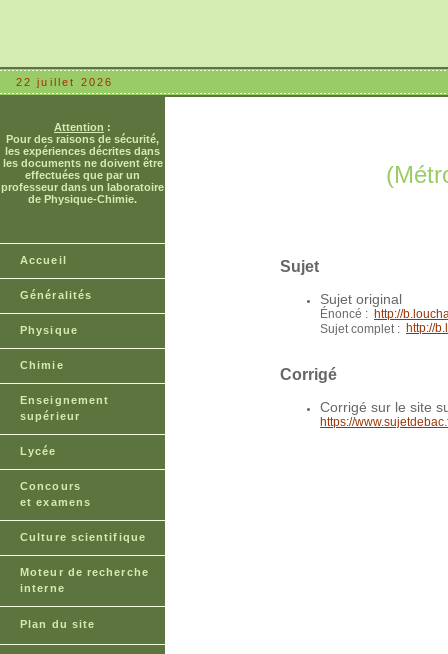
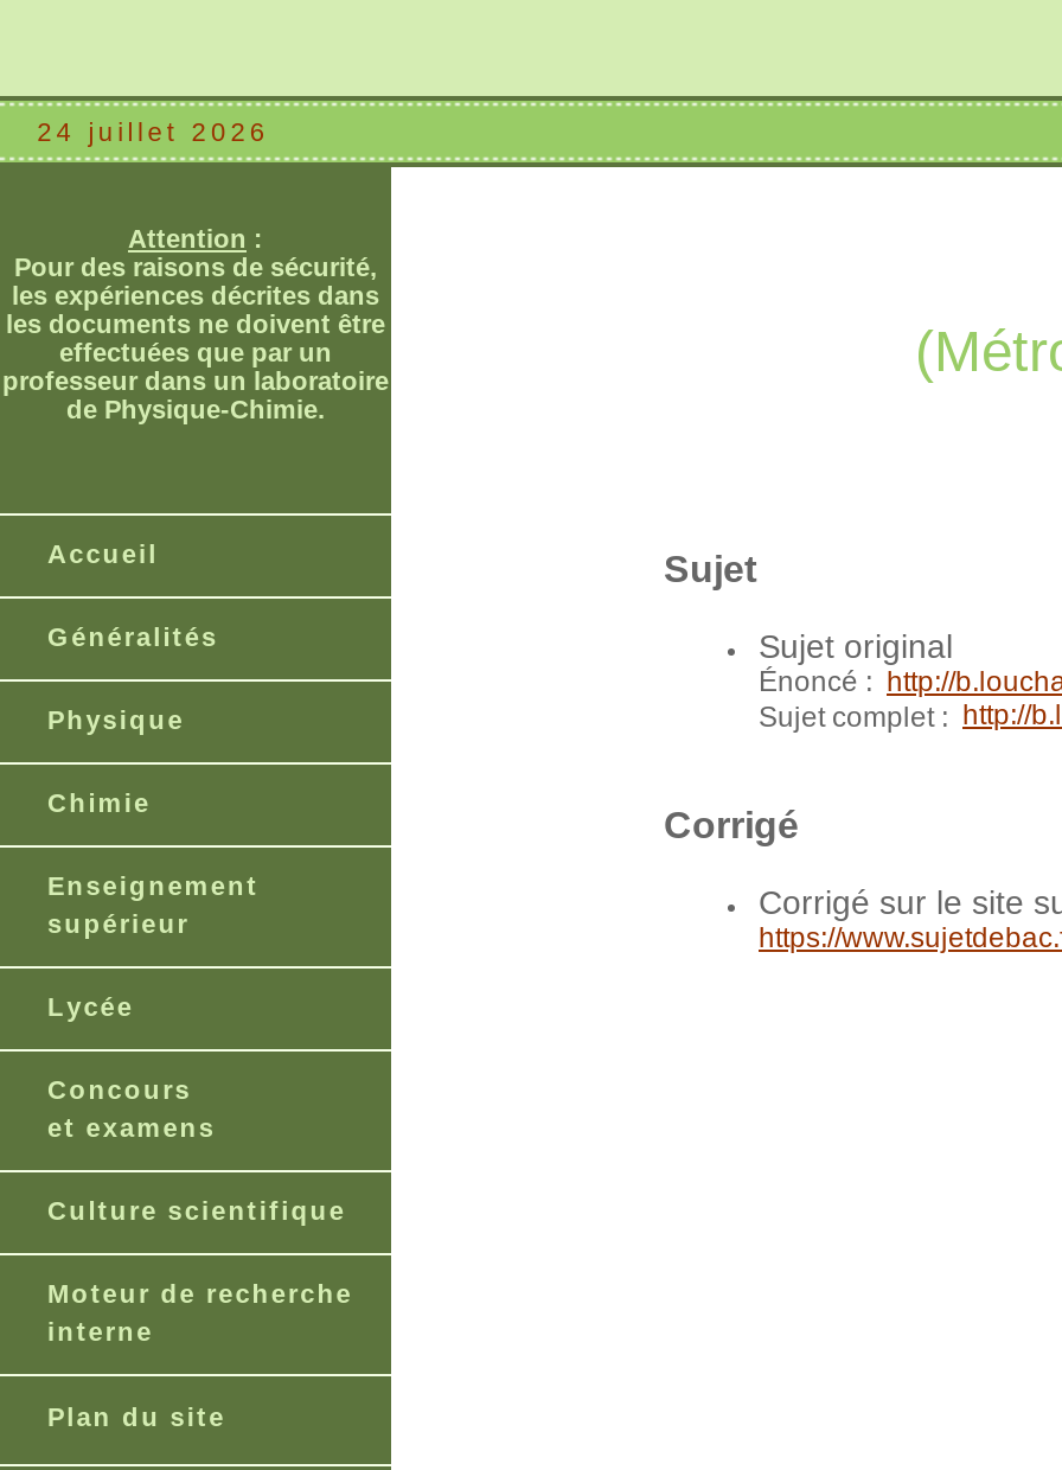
- 22 juillet 2026
+ 24 juillet 2026
